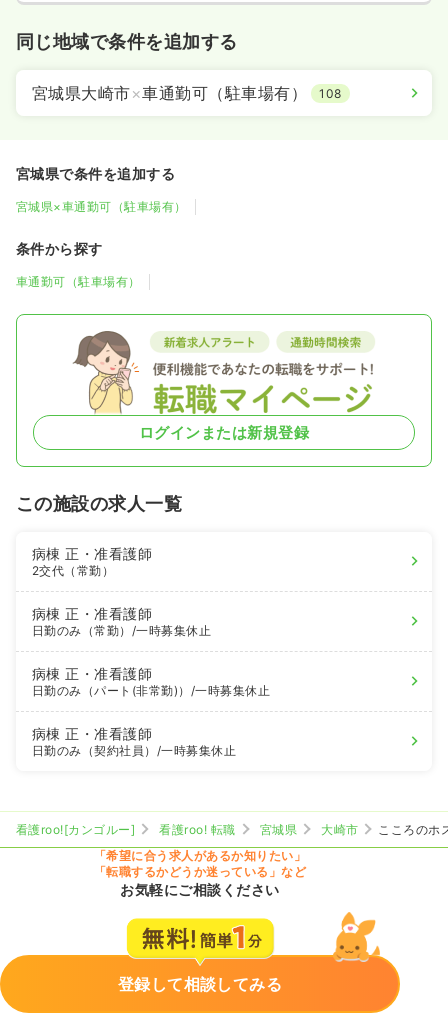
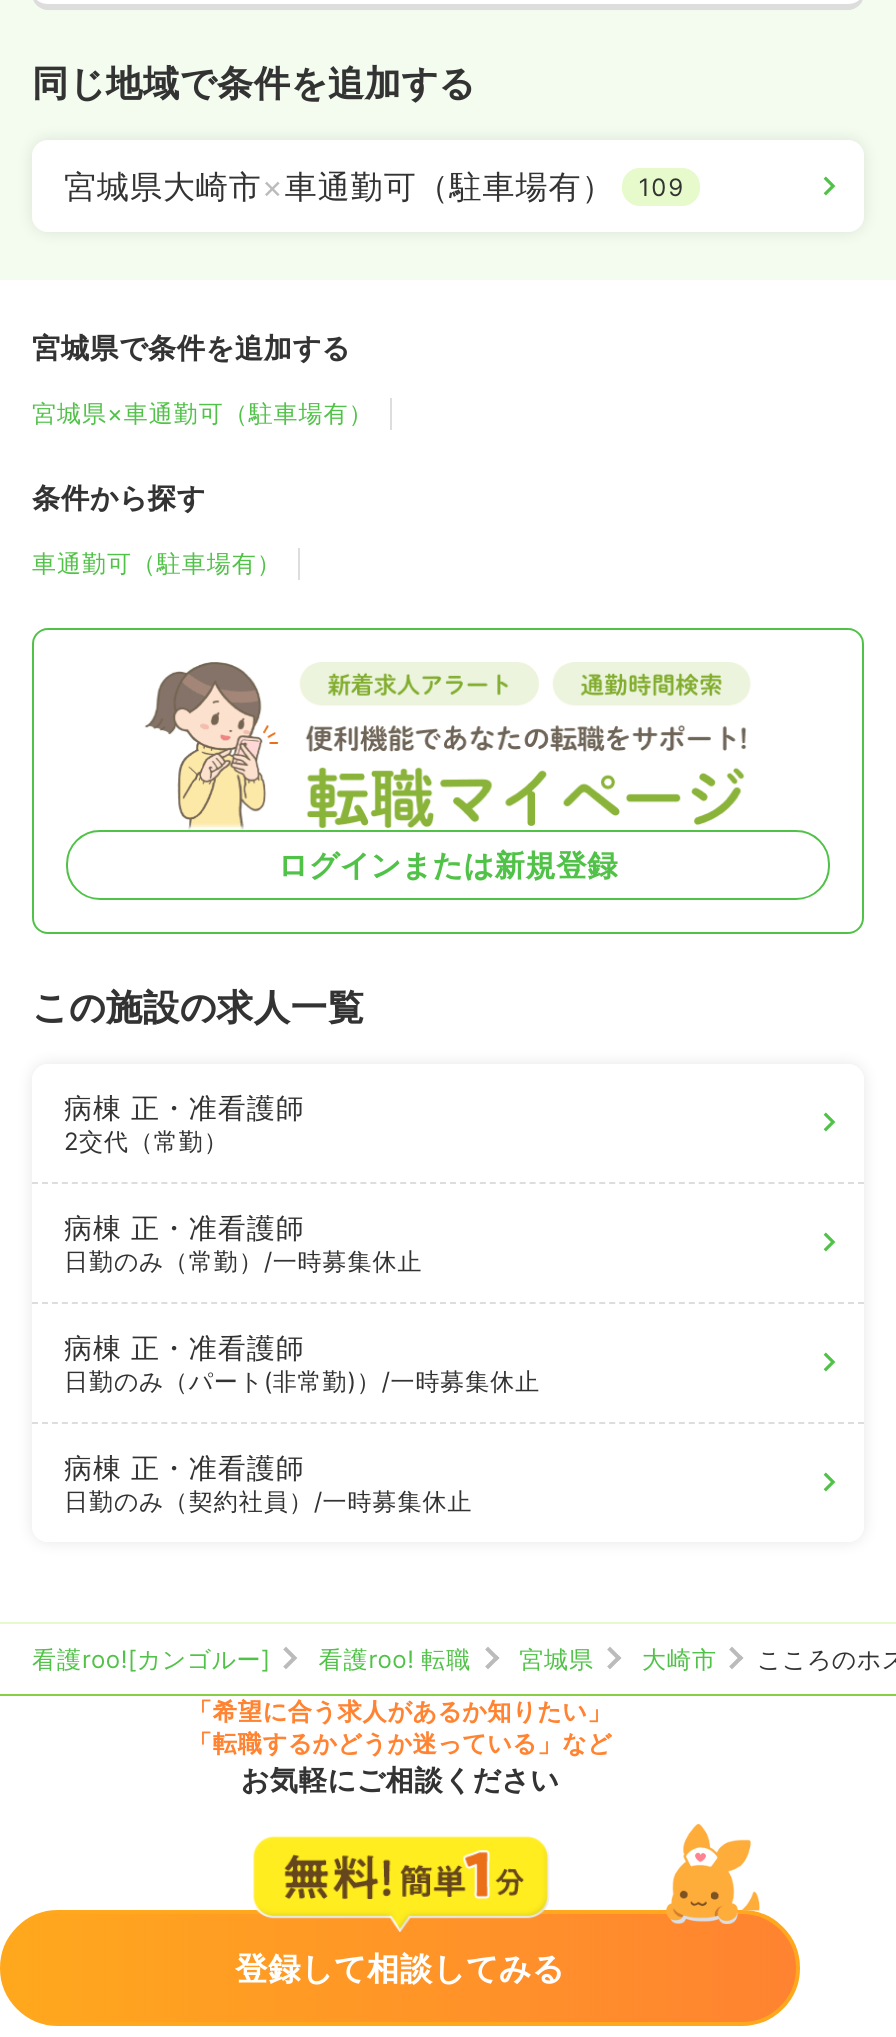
- 宮城県大崎市×車通勤可（駐車場有） 108
+ 宮城県大崎市×車通勤可（駐車場有） 109
